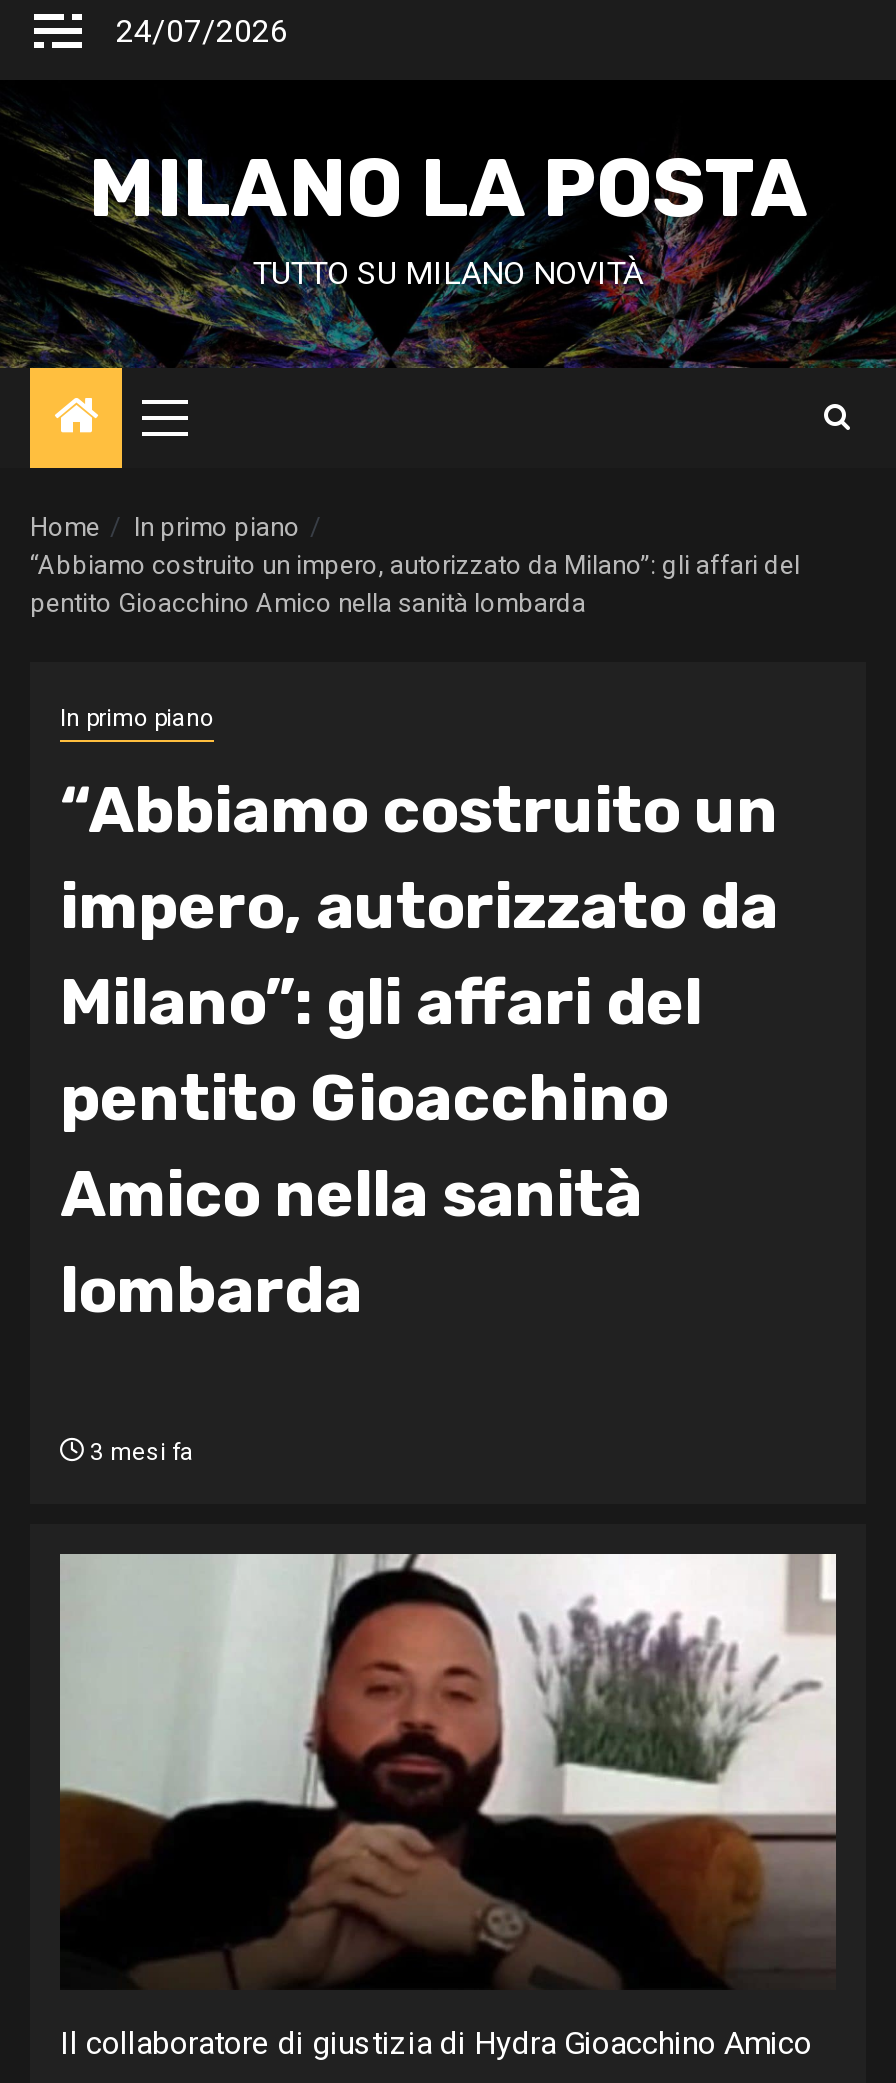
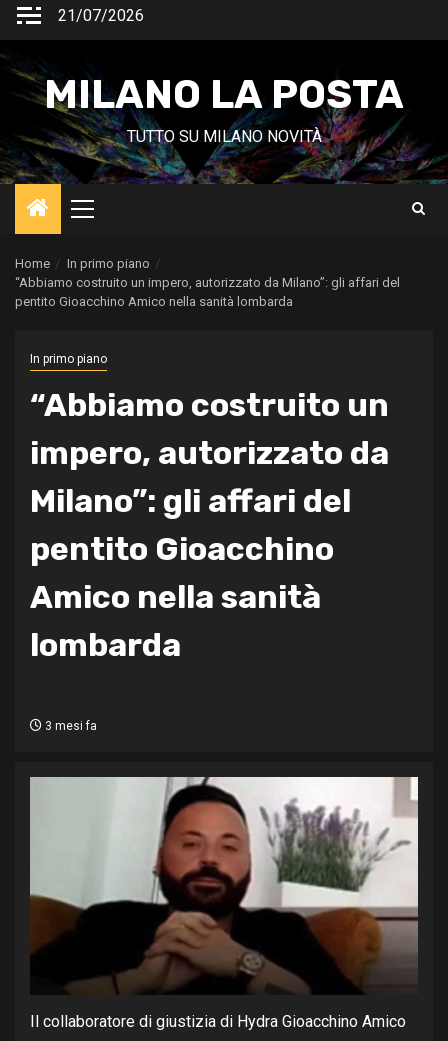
- 24/07/2026
+ 21/07/2026
